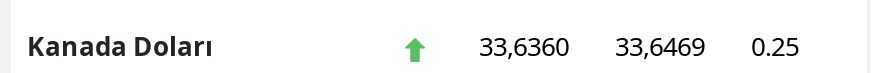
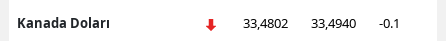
- 33,6360
+ 33,4802

- 33,6469
+ 33,4940

- 0.25
+ -0.1
